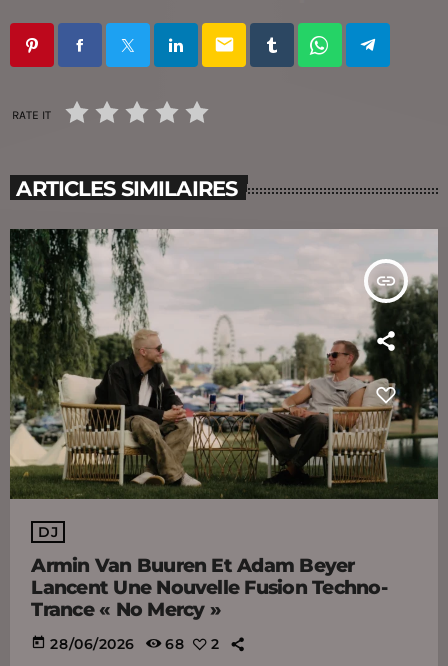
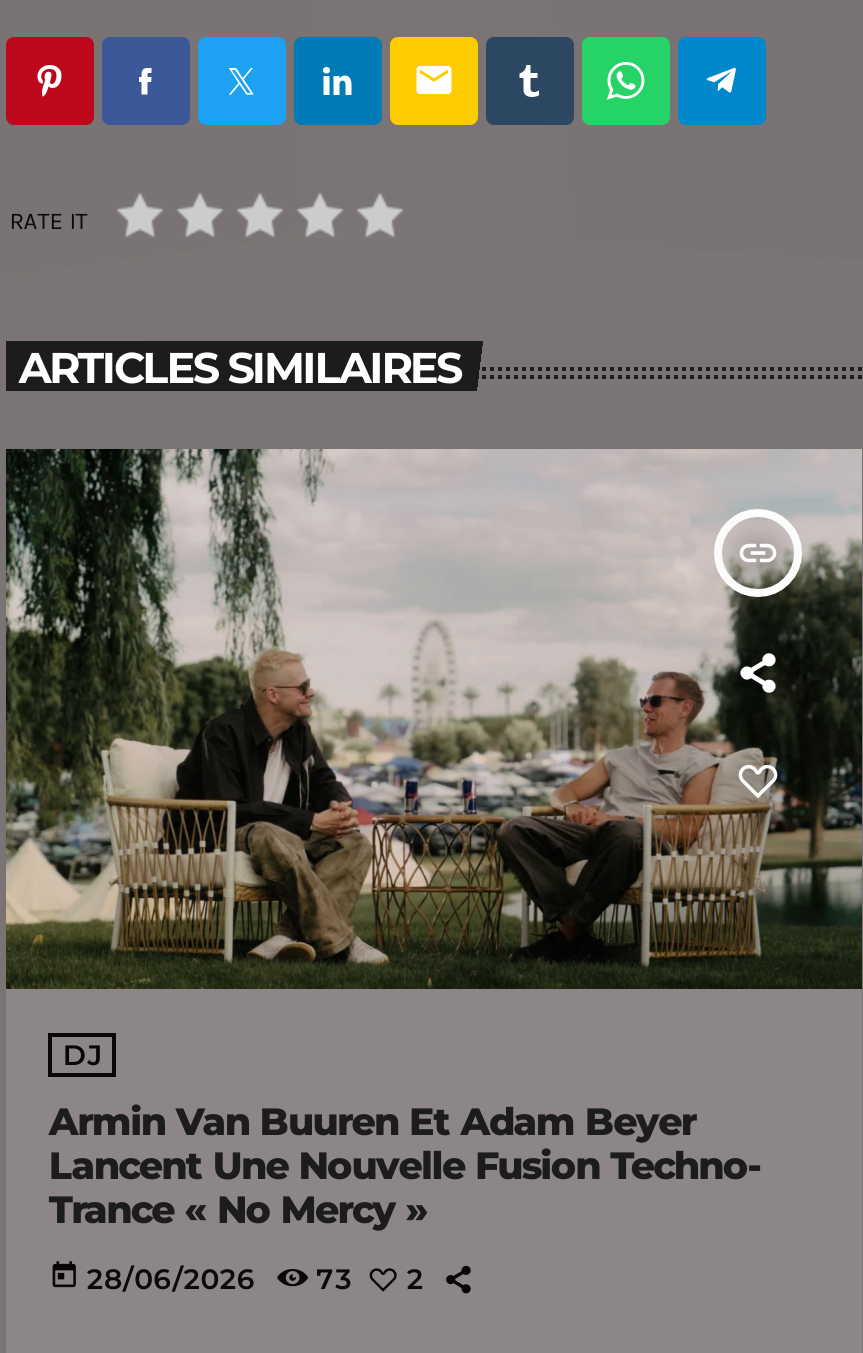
- 68
+ 73
